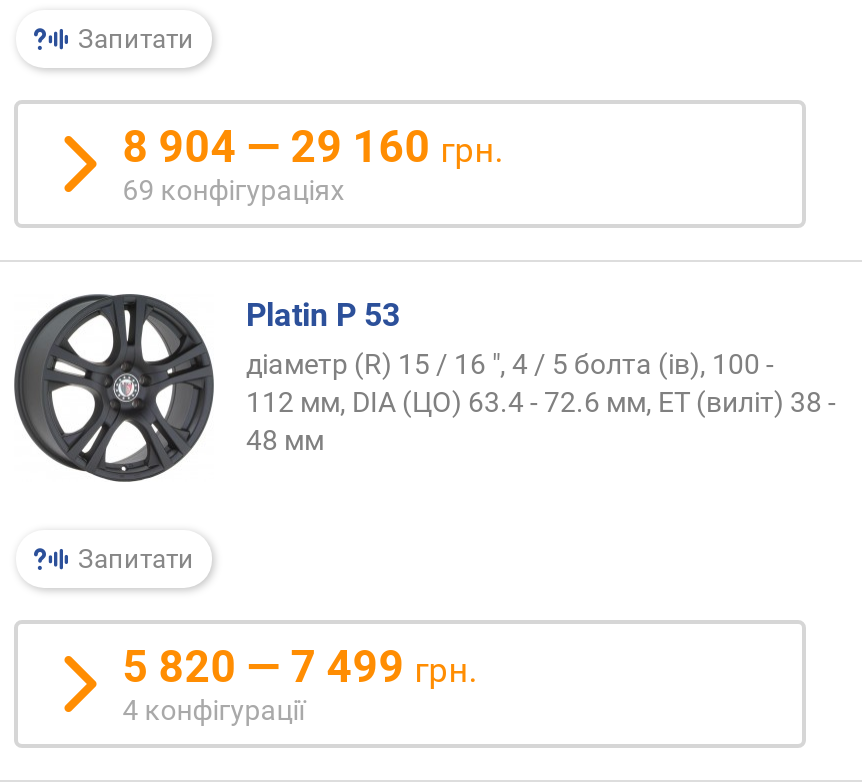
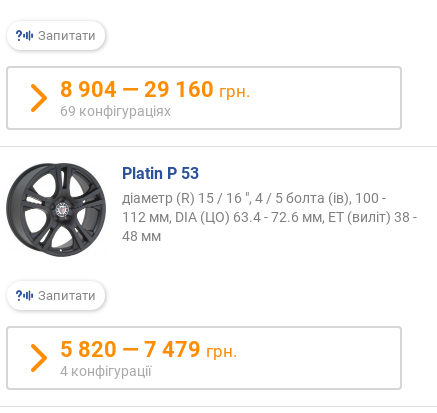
- 5 820 — 7 499 грн.
+ 5 820 — 7 479 грн.
